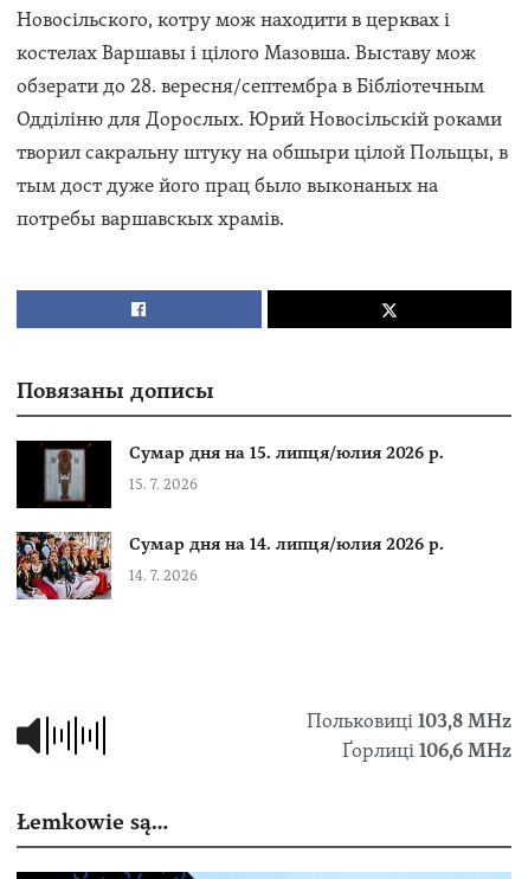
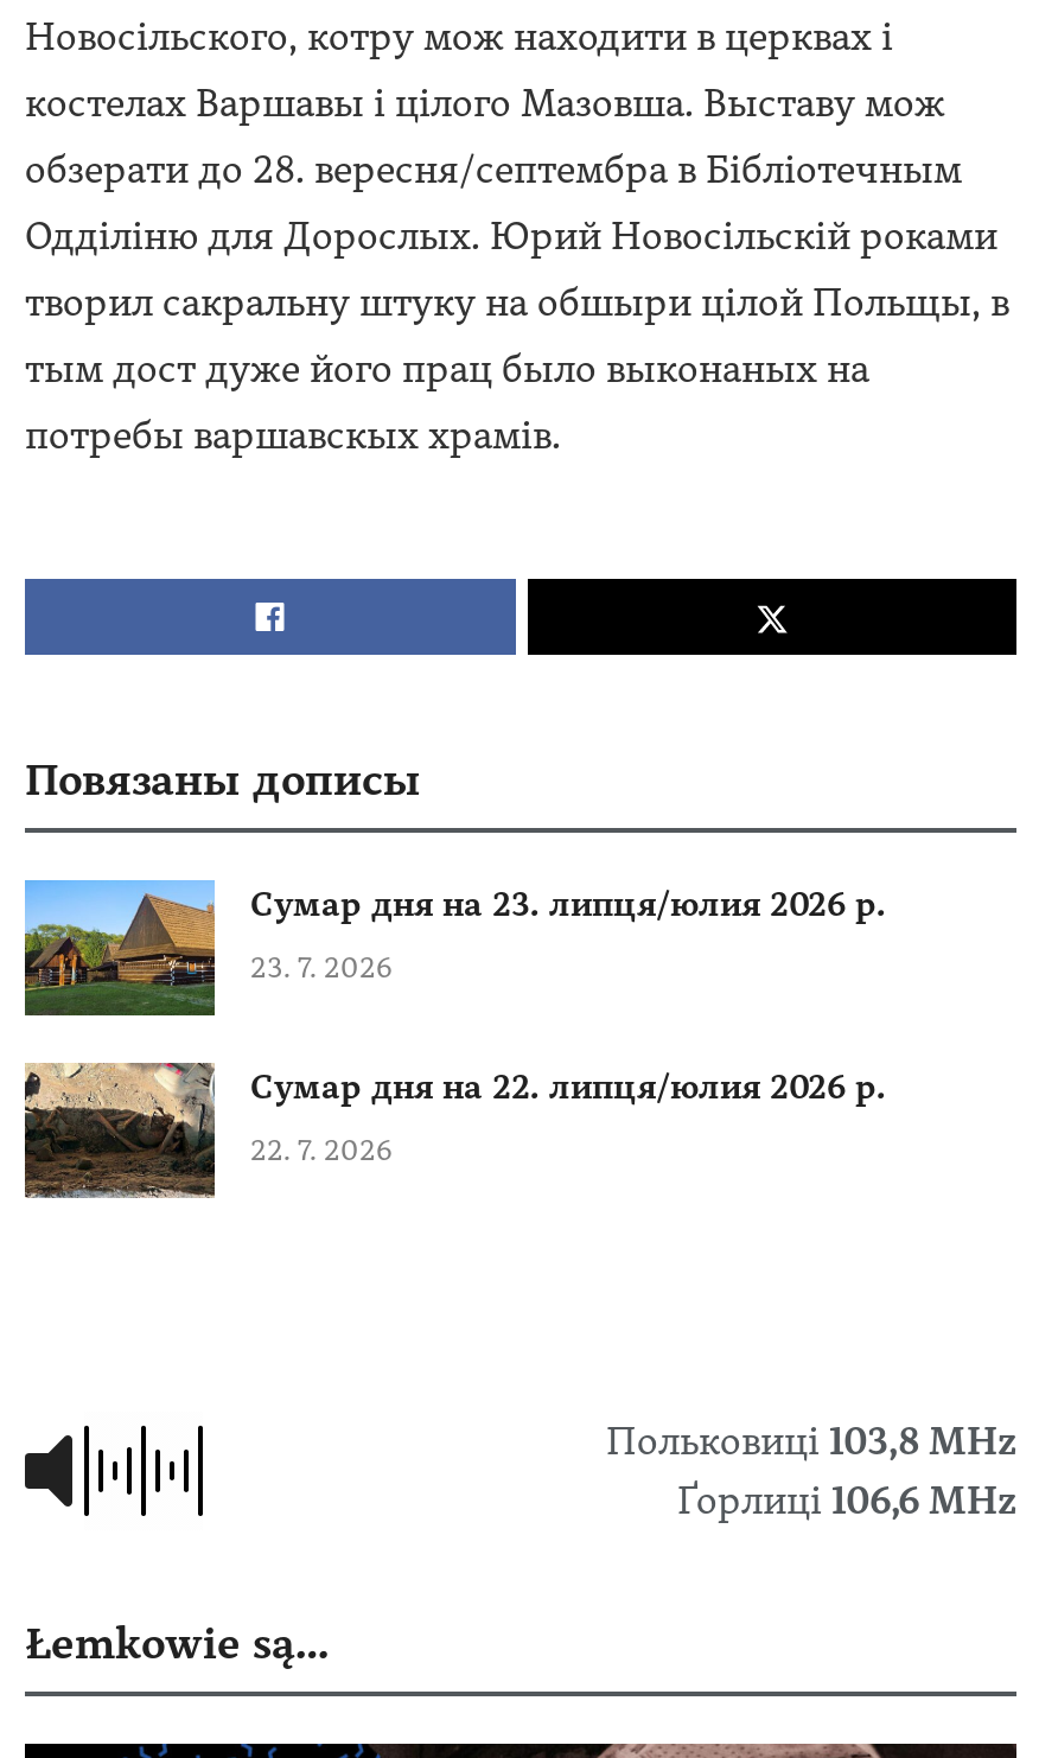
- [image]
- Сумар дня на 15. липця/юлия 2026 р.
+ [image]
+ Сумар дня на 23. липця/юлия 2026 р.

- 15. 7. 2026
+ 23. 7. 2026

- [image]
- Сумар дня на 14. липця/юлия 2026 р.
+ [image]
+ Сумар дня на 22. липця/юлия 2026 р.

- 14. 7. 2026
+ 22. 7. 2026
